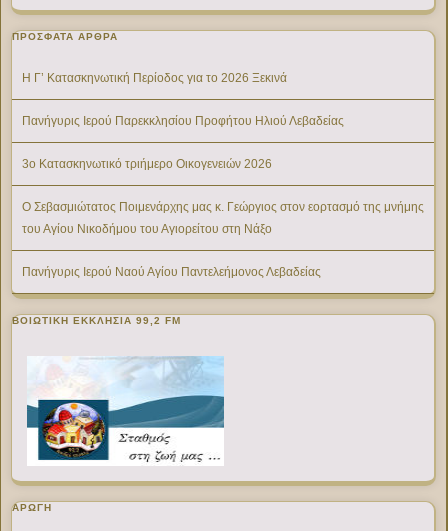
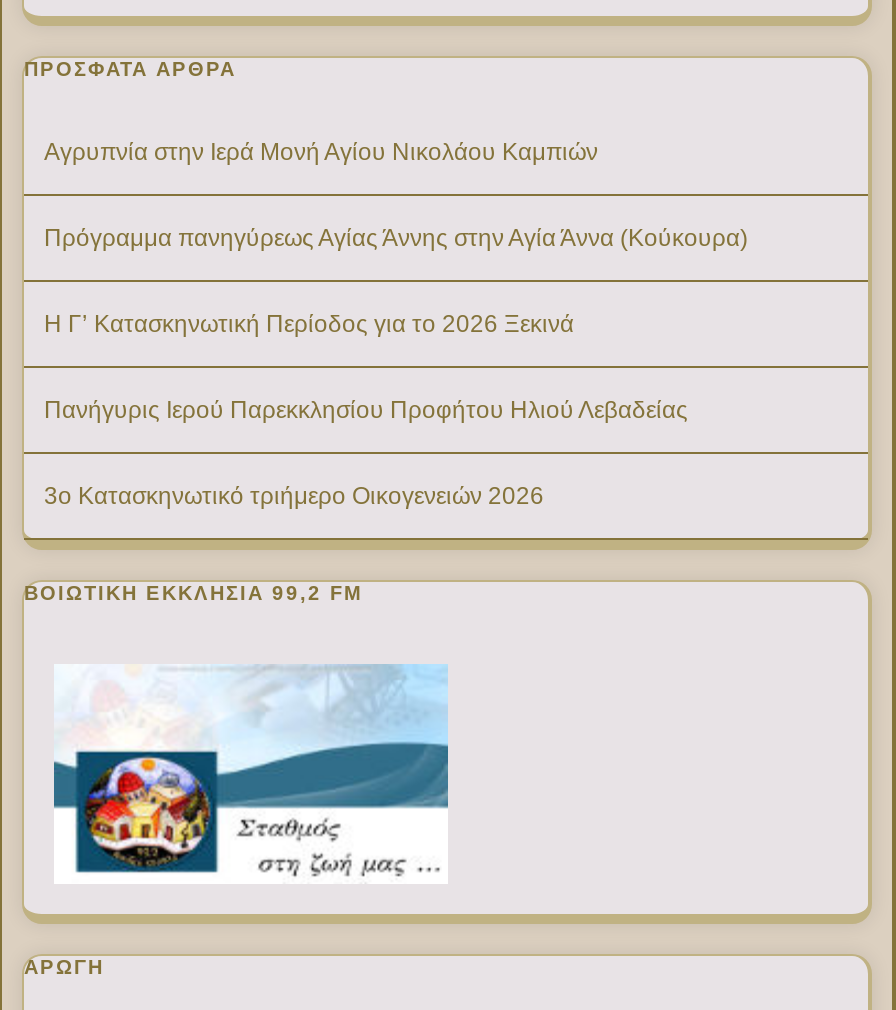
+ Αγρυπνία στην Ιερά Μονή Αγίου Νικολάου Καμπιών
+ Πρόγραμμα πανηγύρεως Αγίας Άννης στην Αγία Άννα (Κούκουρα)

moved down: Η Γ’ Κατασκηνωτική Περίοδος για το 2026 Ξεκινά | Πανήγυρις Ιερού Παρεκκλησίου Προφήτου Ηλιού Λεβαδείας

- Ο Σεβασμιώτατος Ποιμενάρχης μας κ. Γεώργιος στον εορτασμό της μνήμης
- του Αγίου Νικοδήμου του Αγιορείτου στη Νάξο
- Πανήγυρις Ιερού Ναού Αγίου Παντελεήμονος Λεβαδείας
